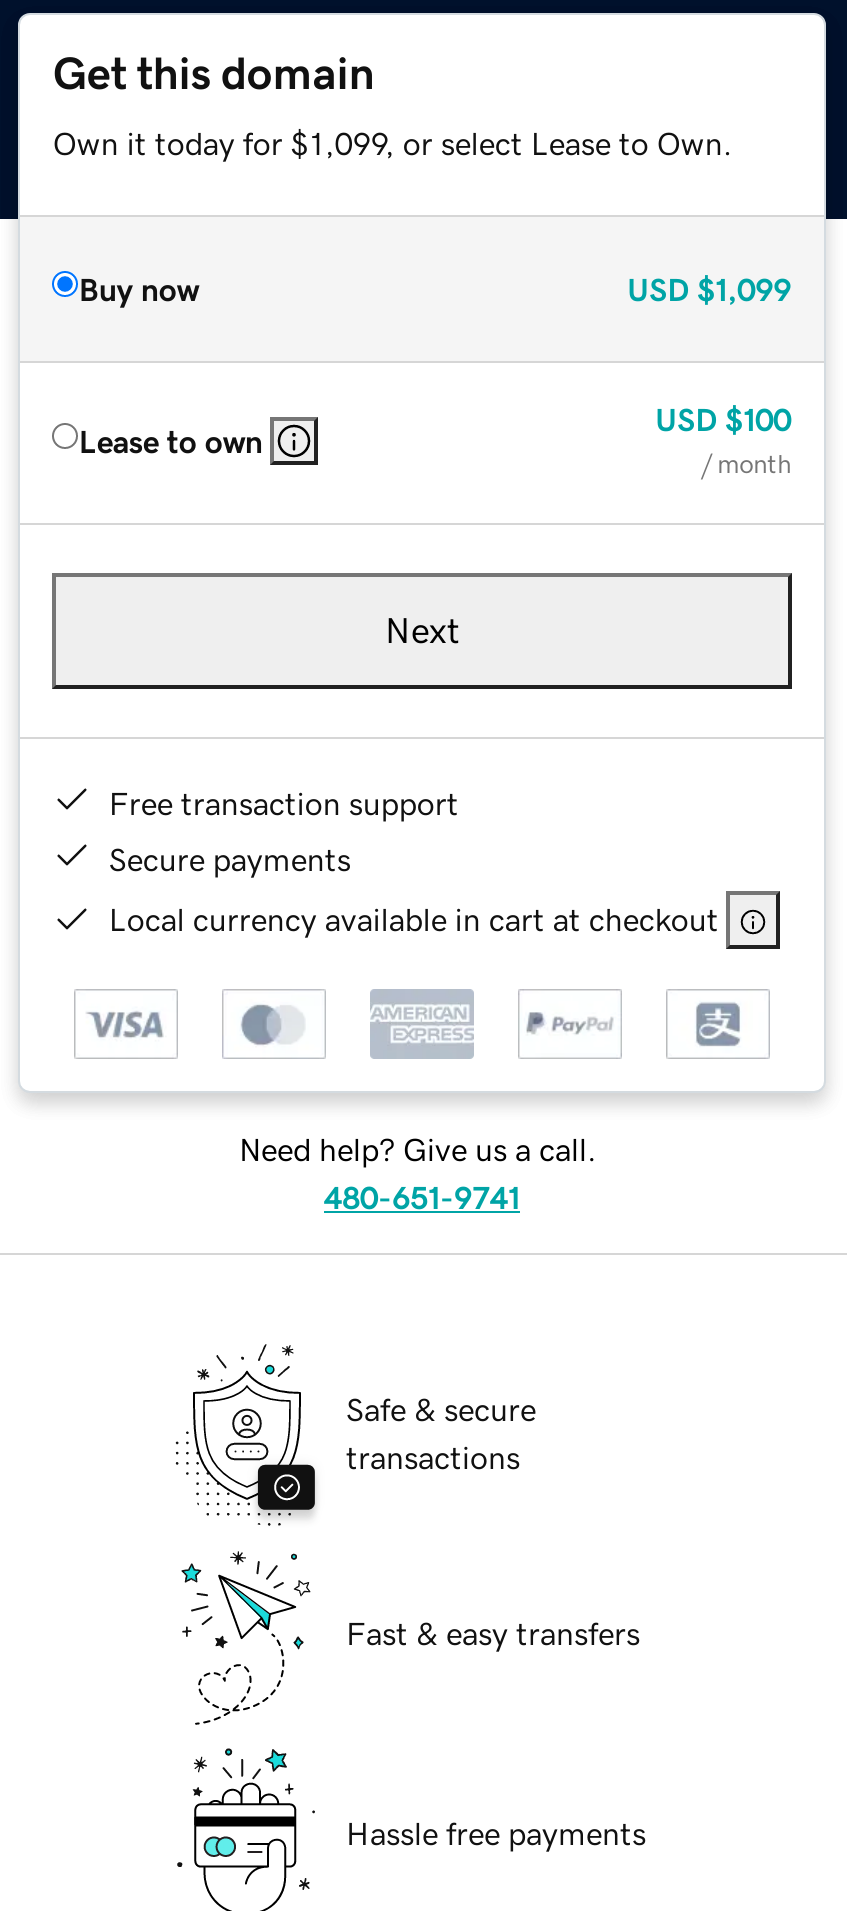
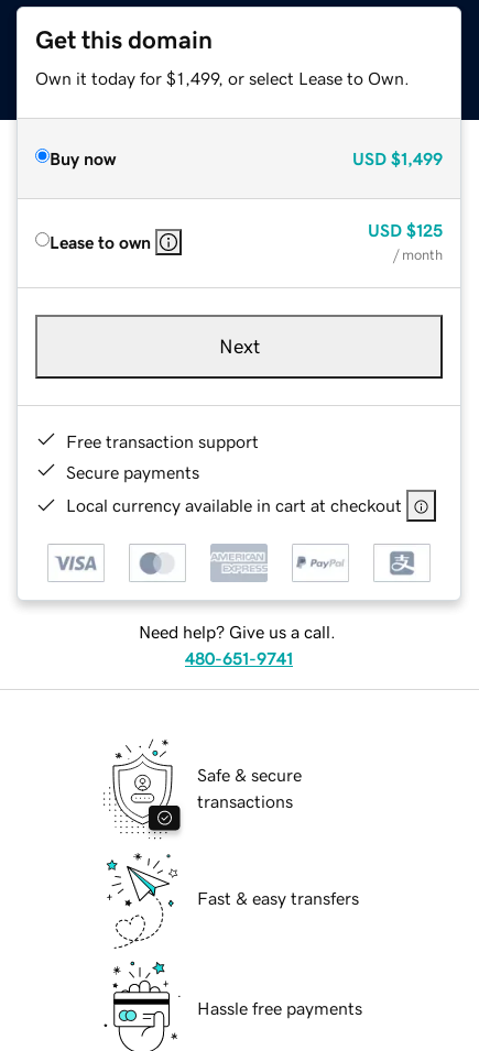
- Own it today for $1,099, or select Lease to Own.
+ Own it today for $1,499, or select Lease to Own.

- USD $1,099
+ USD $1,499

- USD $100
+ USD $125
